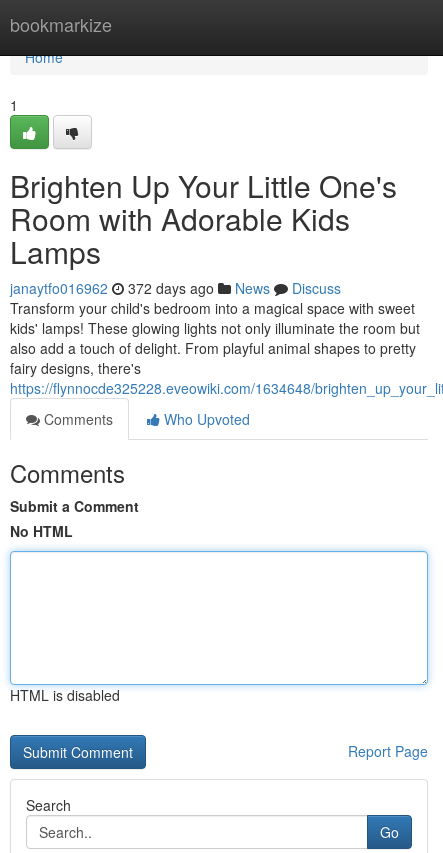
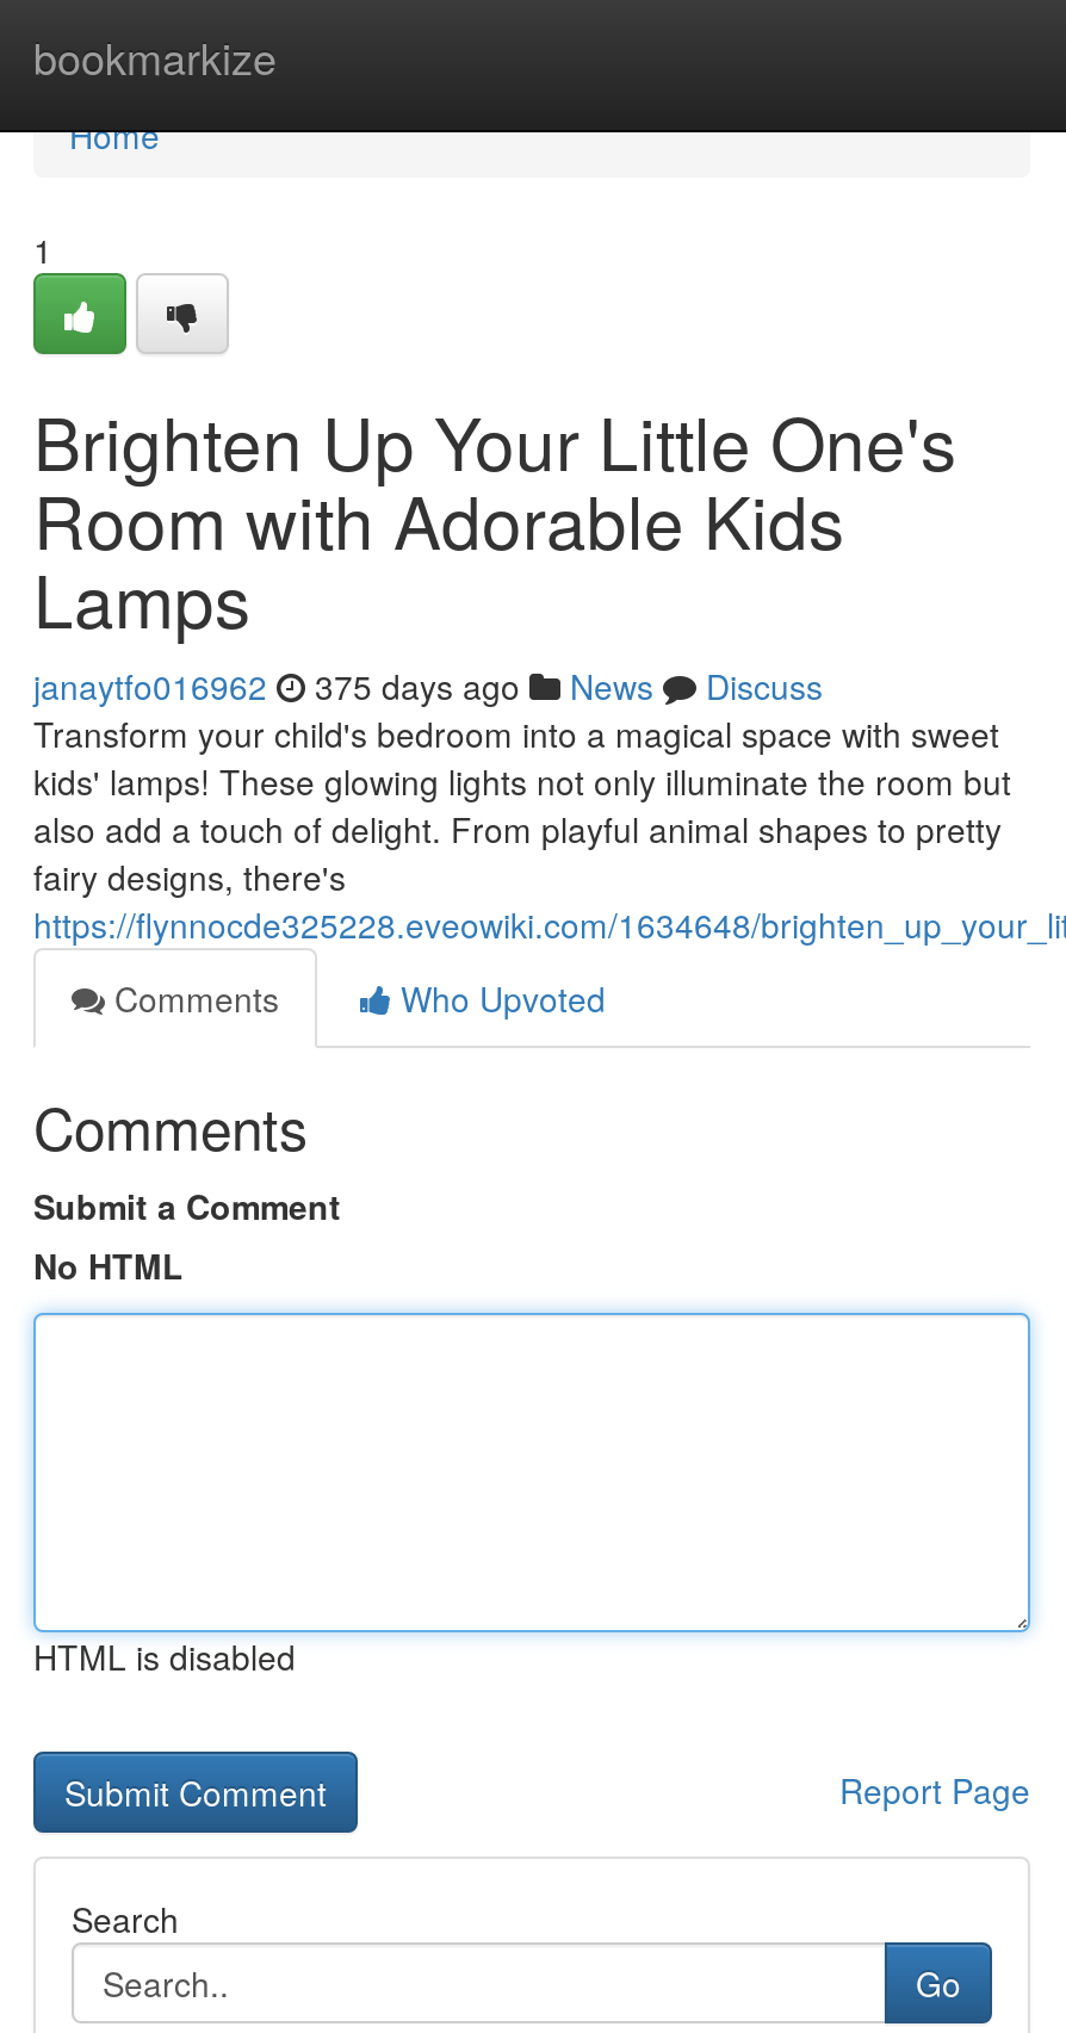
- janaytfo016962 372 days ago News Discuss
+ janaytfo016962 375 days ago News Discuss
